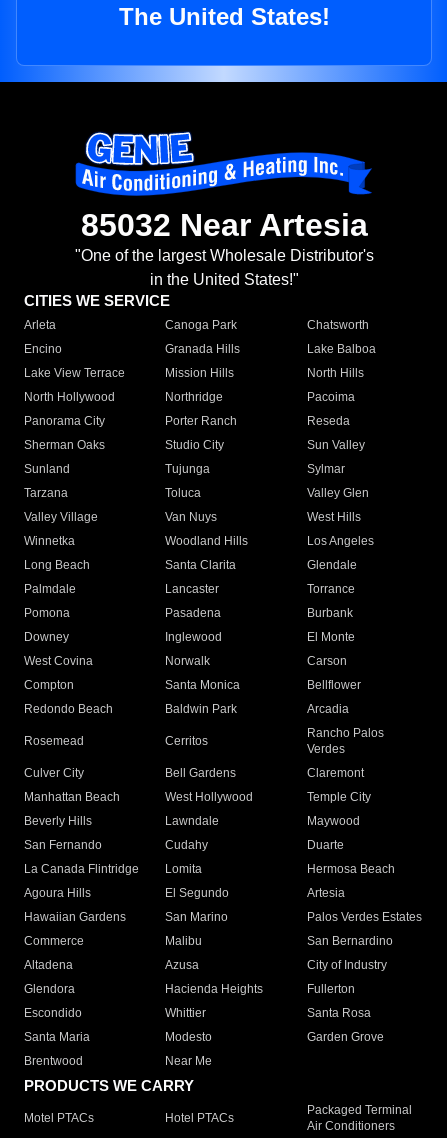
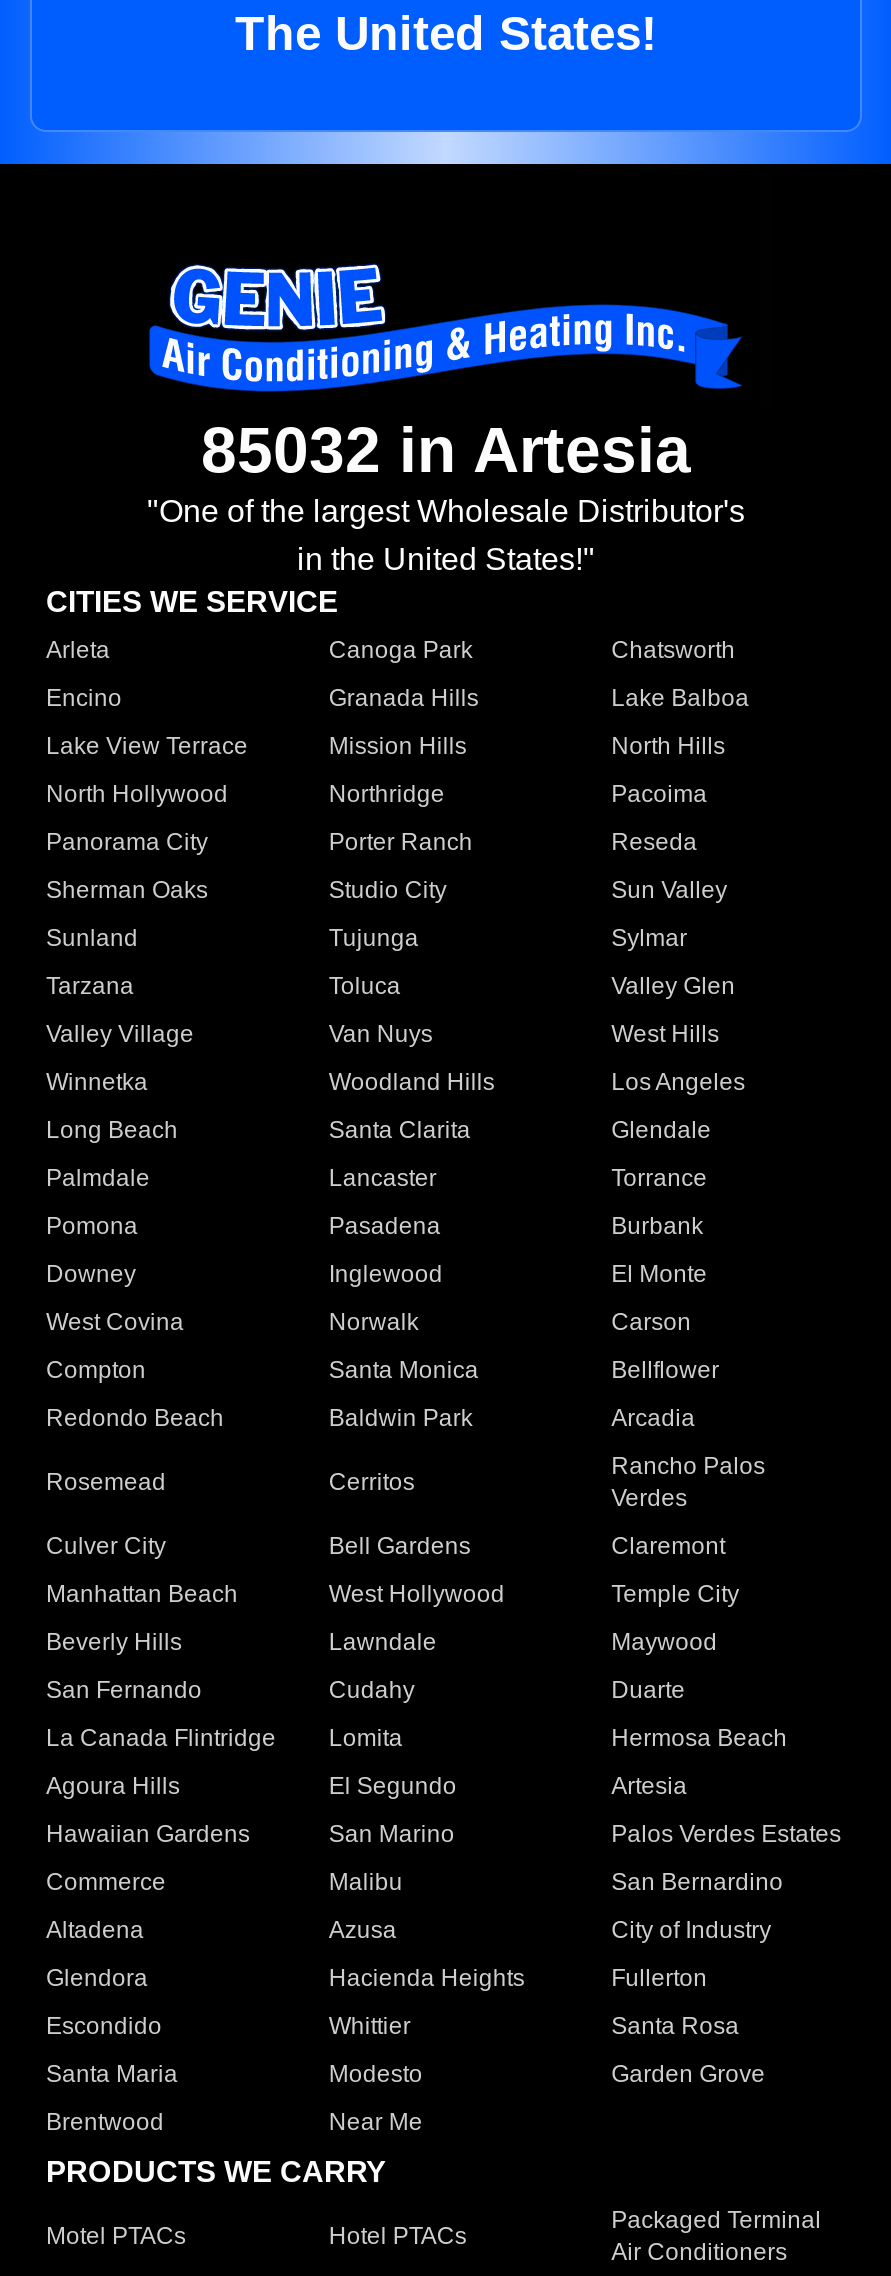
- 85032 Near Artesia
+ 85032 in Artesia
